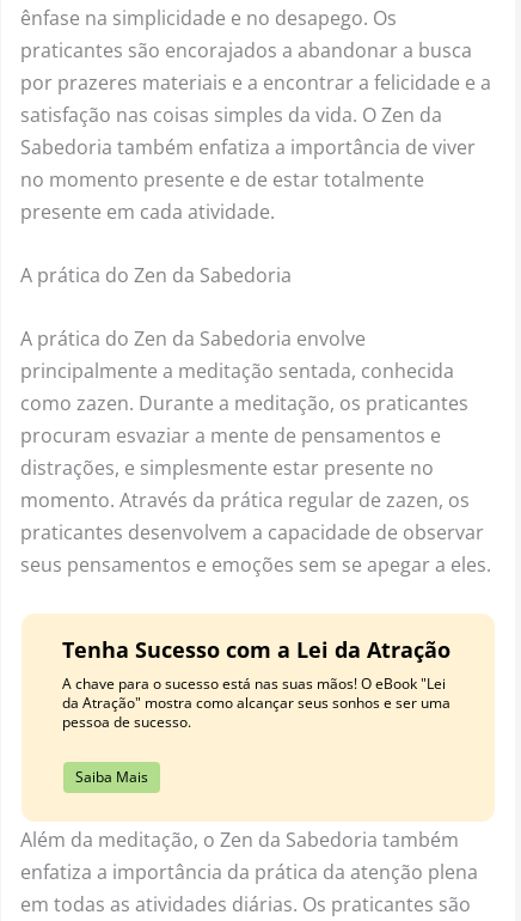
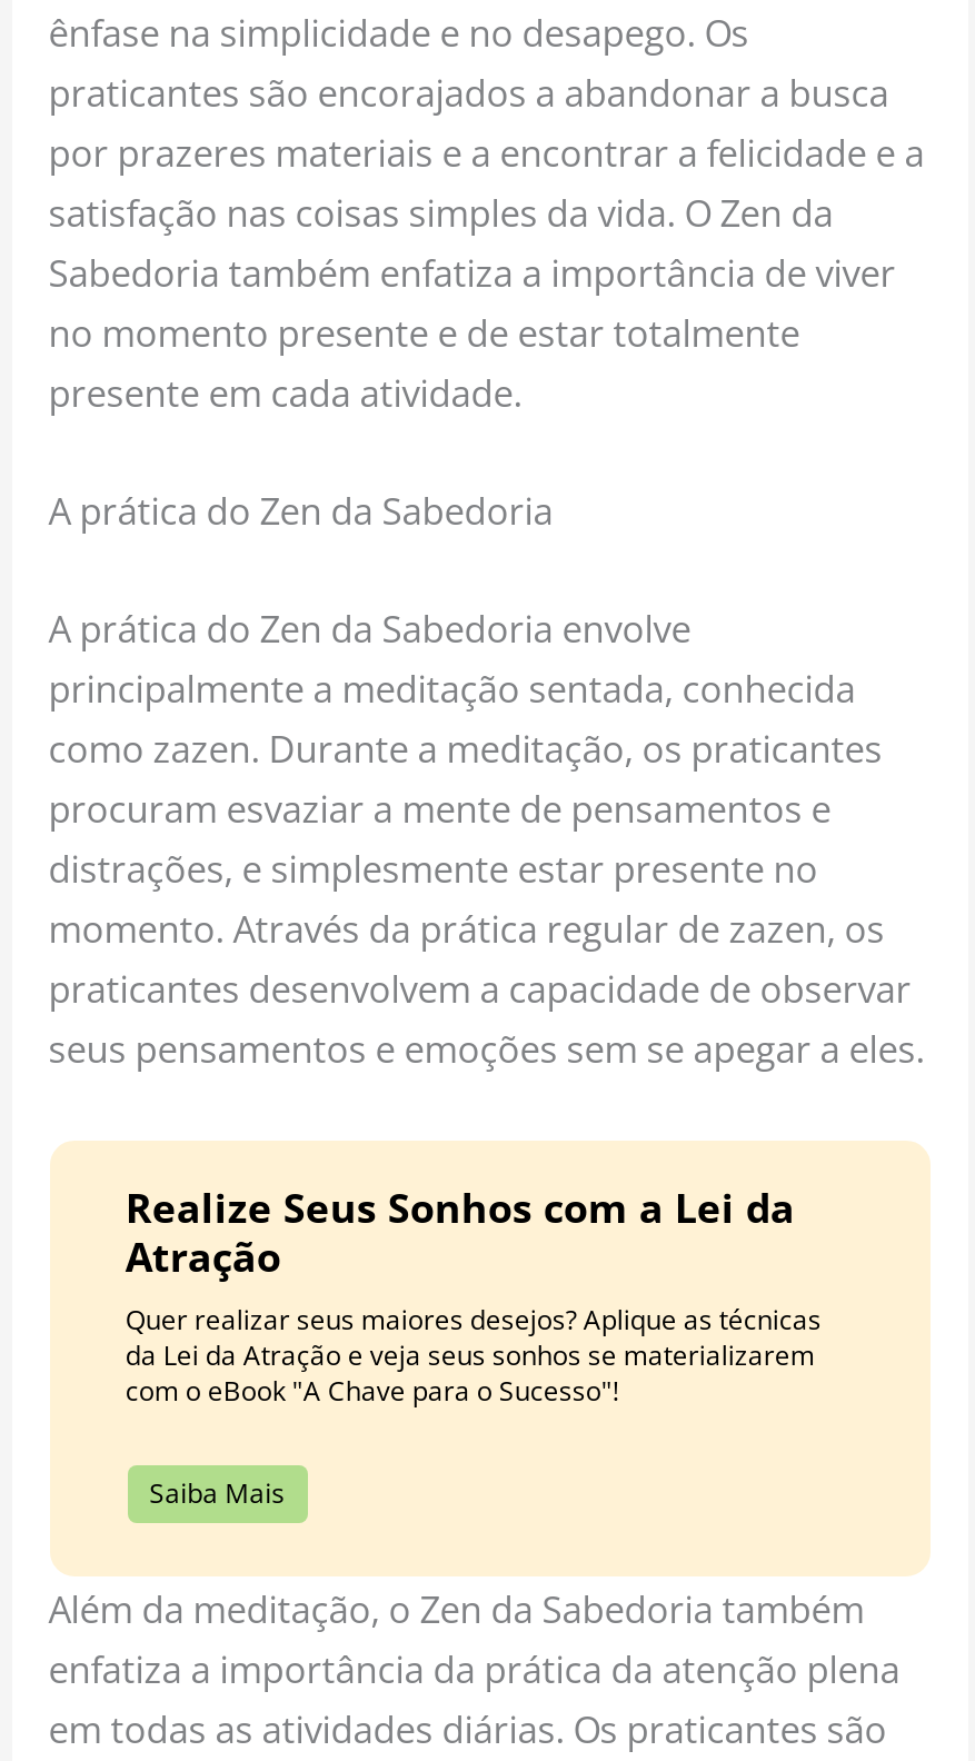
- Tenha Sucesso com a Lei da Atração
- A chave para o sucesso está nas suas mãos! O eBook "Lei
- da Atração" mostra como alcançar seus sonhos e ser uma
- pessoa de sucesso.
+ Realize Seus Sonhos com a Lei da
+ Atração
+ Quer realizar seus maiores desejos? Aplique as técnicas
+ da Lei da Atração e veja seus sonhos se materializarem
+ com o eBook "A Chave para o Sucesso"!
